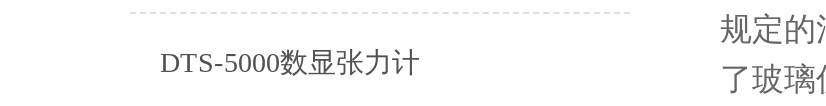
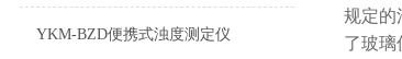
- DTS-5000数显张力计
+ YKM-BZD便携式浊度测定仪
